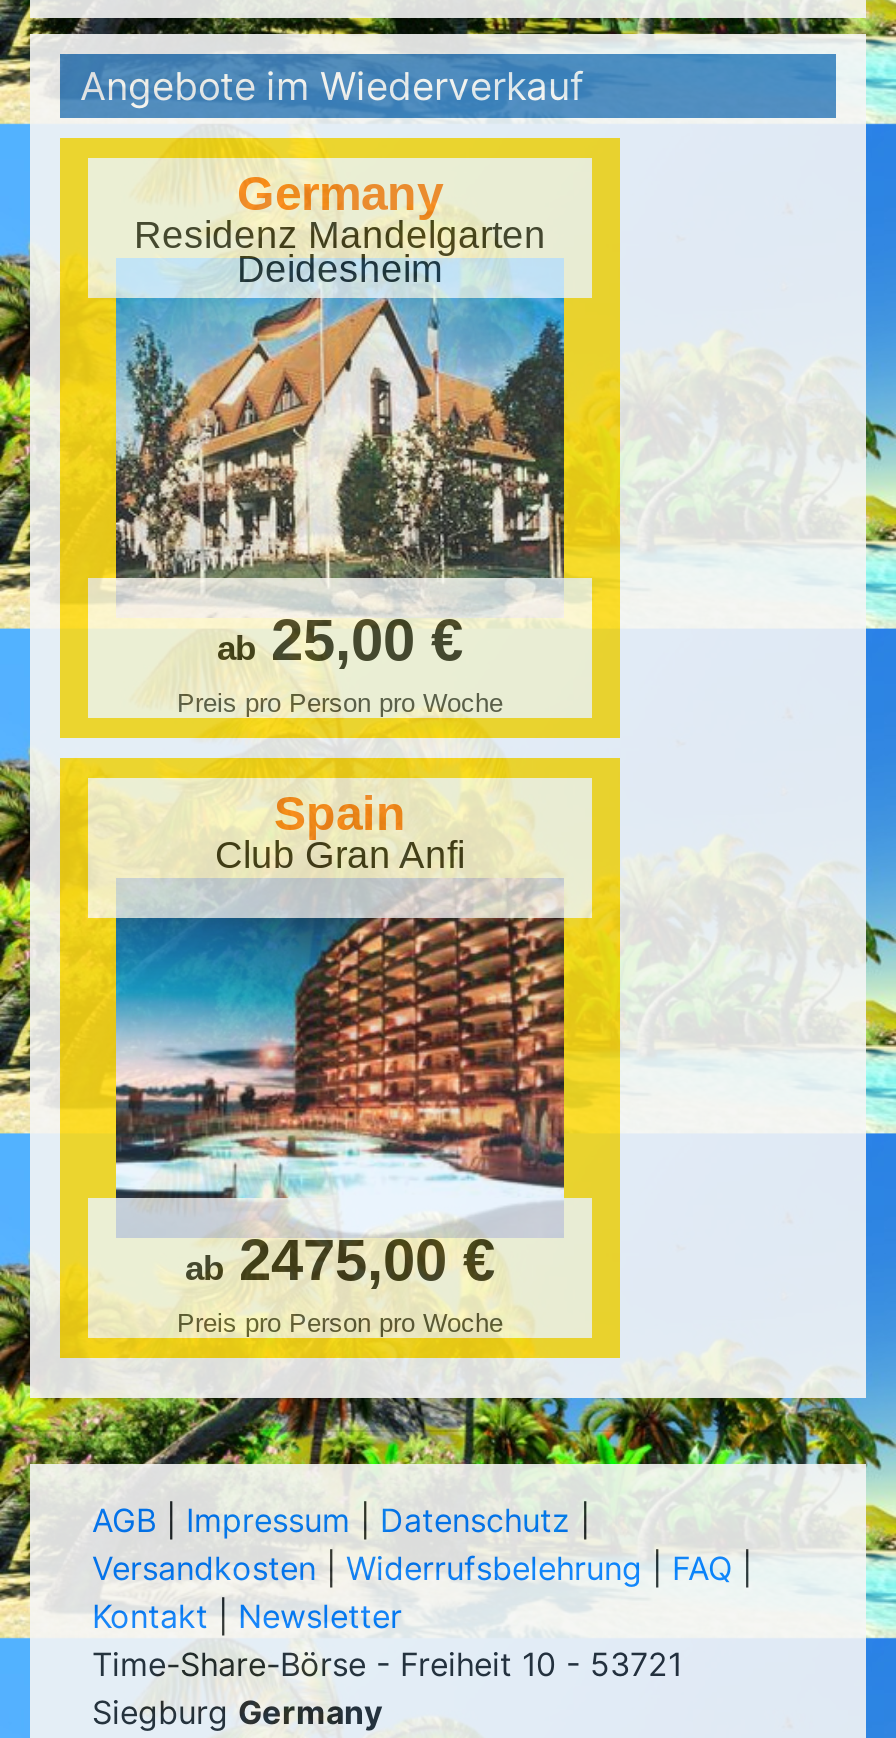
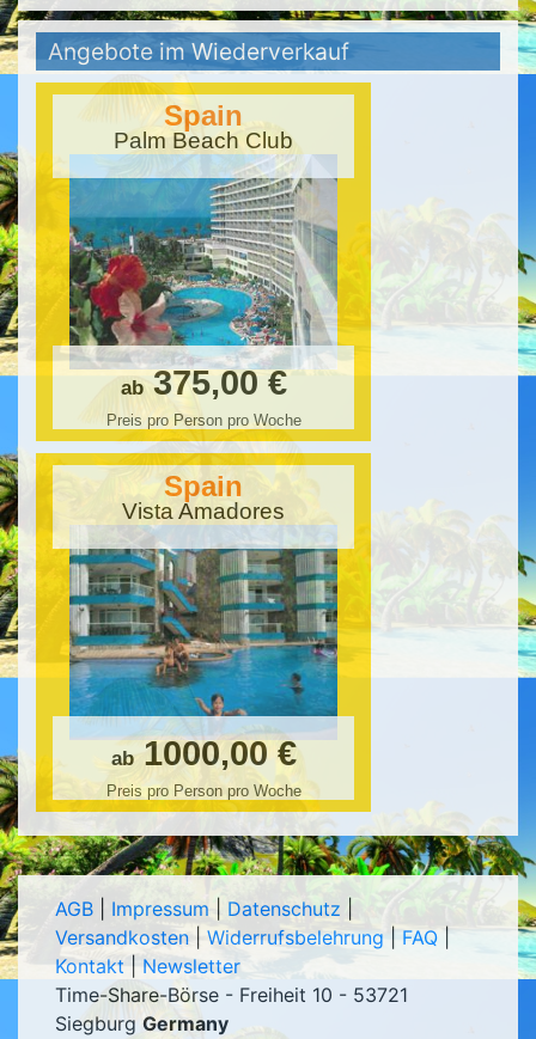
- Germany
- Residenz Mandelgarten
- Deidesheim
+ Spain
+ Palm Beach Club

- [image]
- ab 25,00 €
+ [image]
+ ab 375,00 €

- Club Gran Anfi
+ Vista Amadores

- [image]
- ab 2475,00 €
+ [image]
+ ab 1000,00 €
